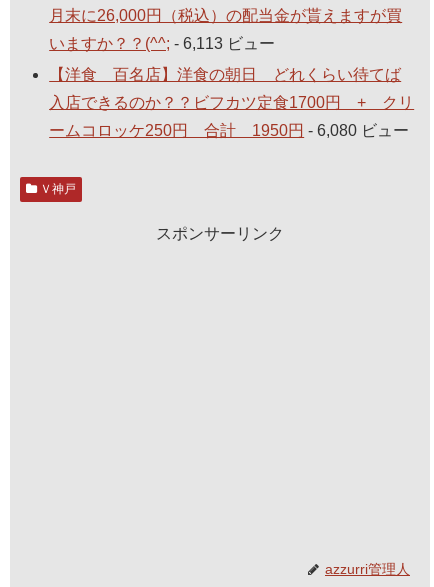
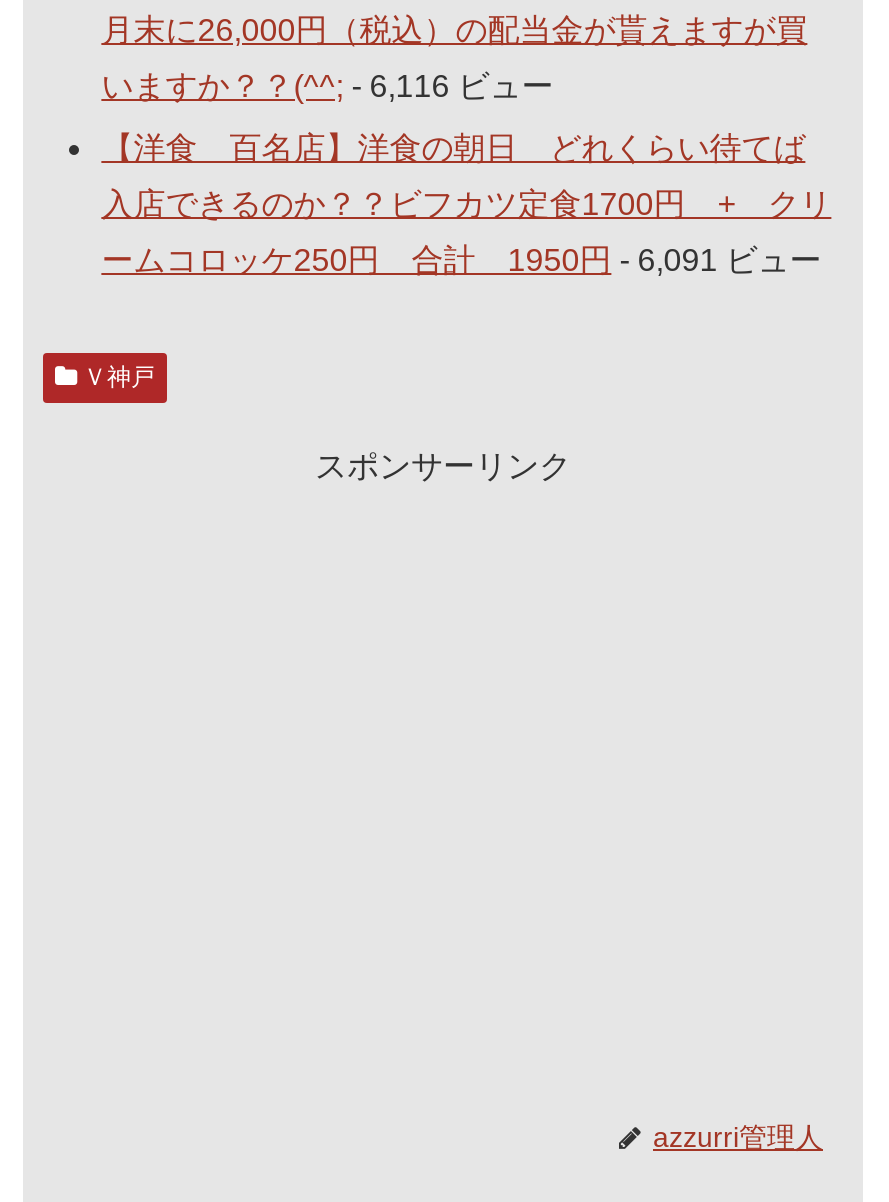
- いますか？？(^^; - 6,113 ビュー
+ いますか？？(^^; - 6,116 ビュー

- ームコロッケ250円 合計 1950円- 6,080 ビュー
+ ームコロッケ250円 合計 1950円- 6,091 ビュー
